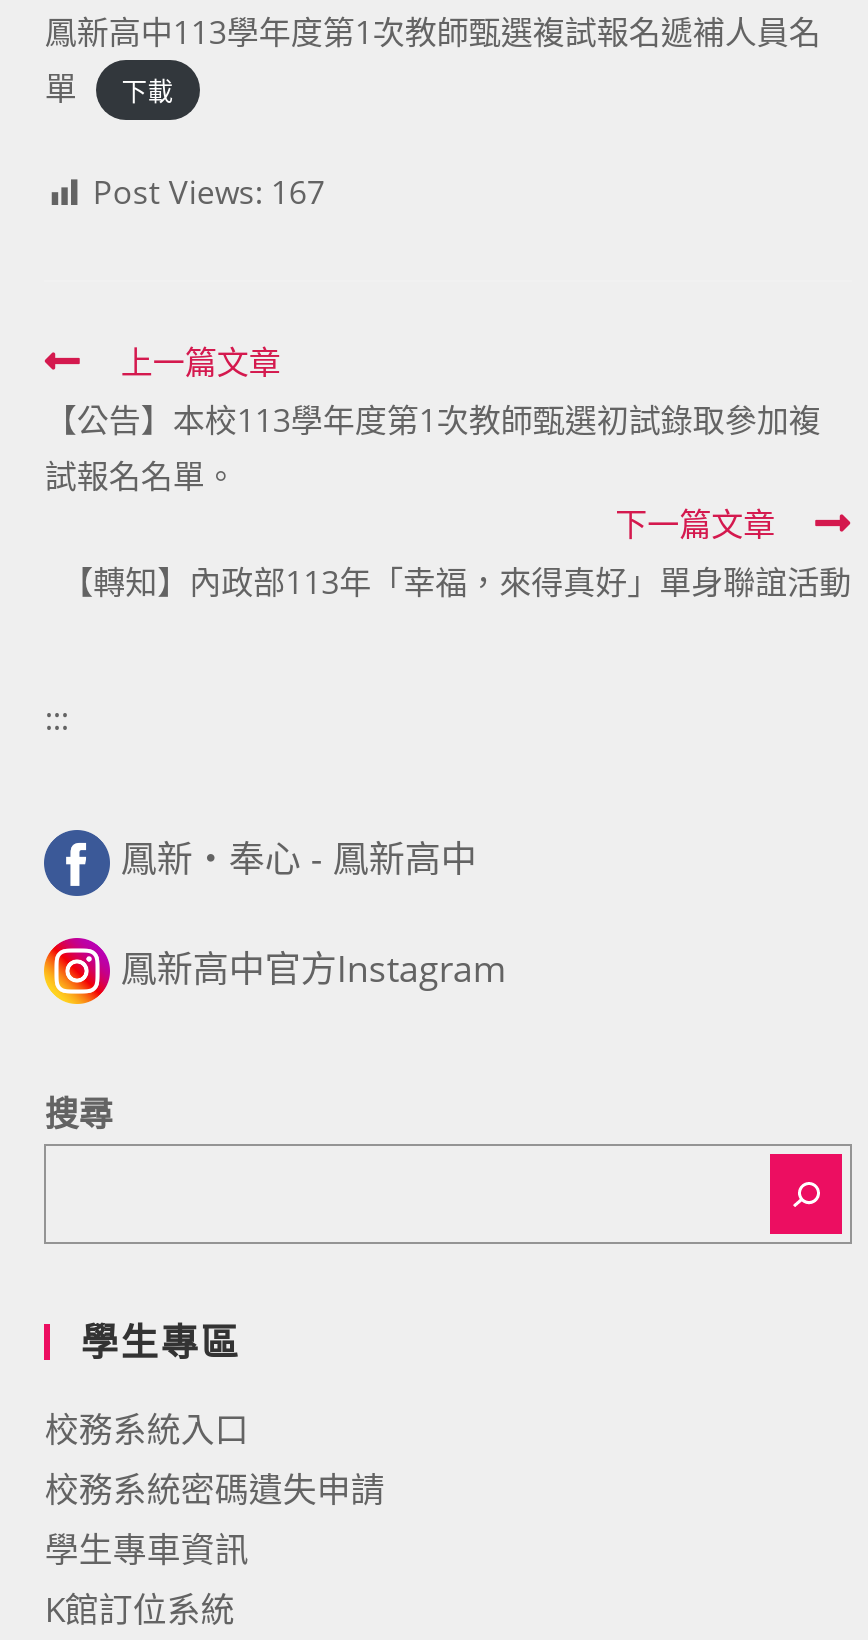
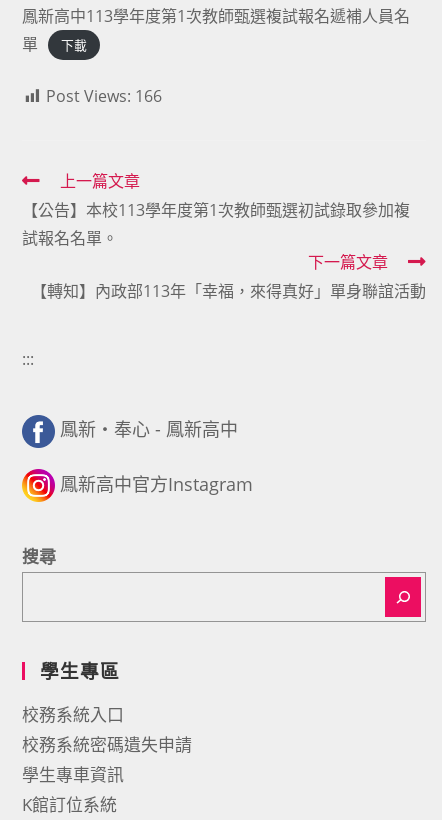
- Post Views: 167
+ Post Views: 166
